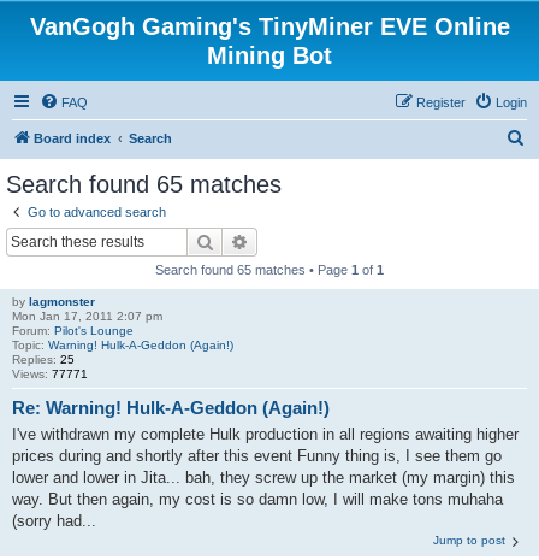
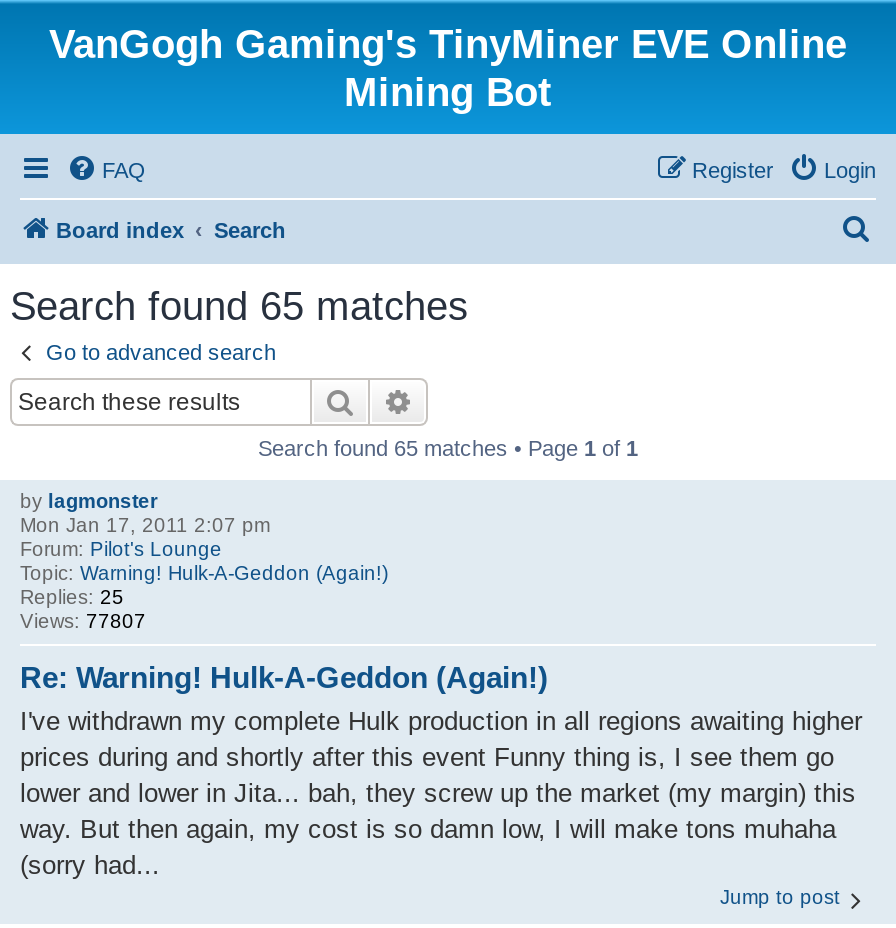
- Views: 77771
+ Views: 77807
